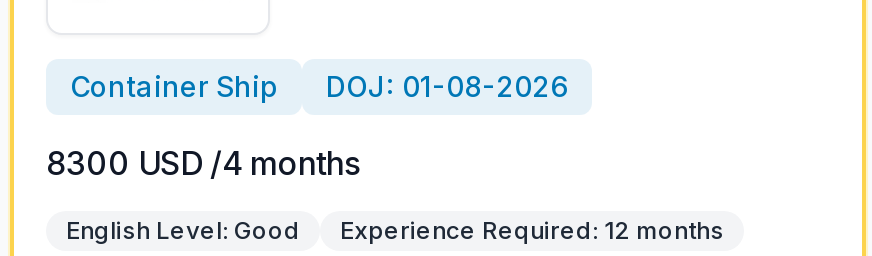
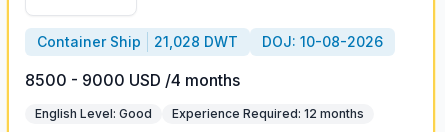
- DOJ: 01-08-2026
+ 21,028 DWT
+ DOJ: 10-08-2026

- 8300 USD /4 months
+ 8500 - 9000 USD /4 months
